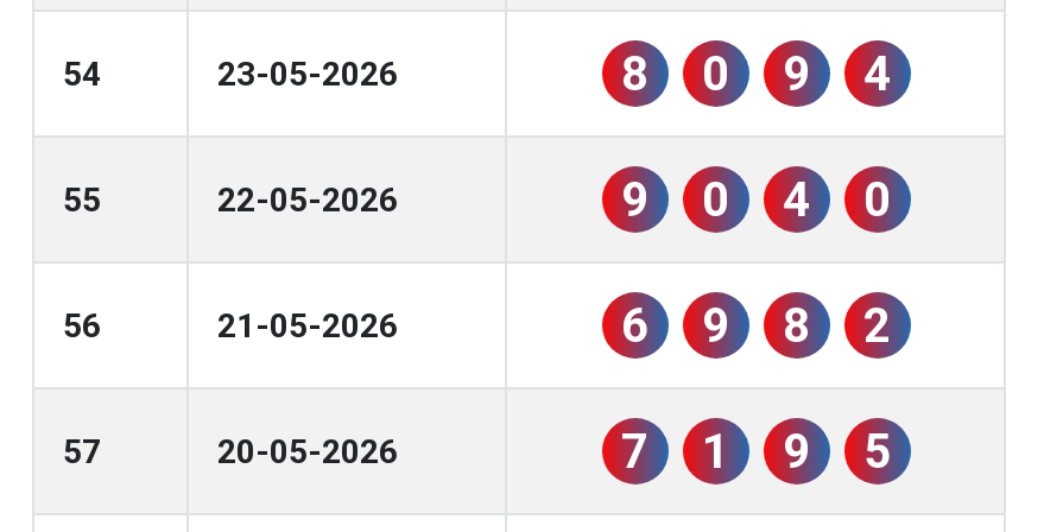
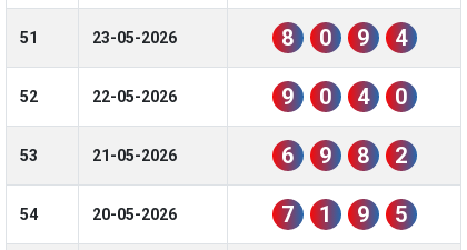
- 54
+ 51

- 55
+ 52

- 56
+ 53

- 57
+ 54
